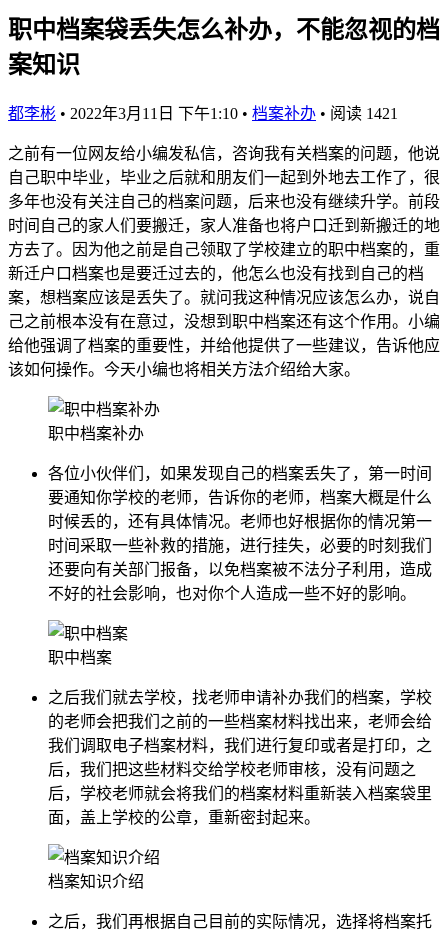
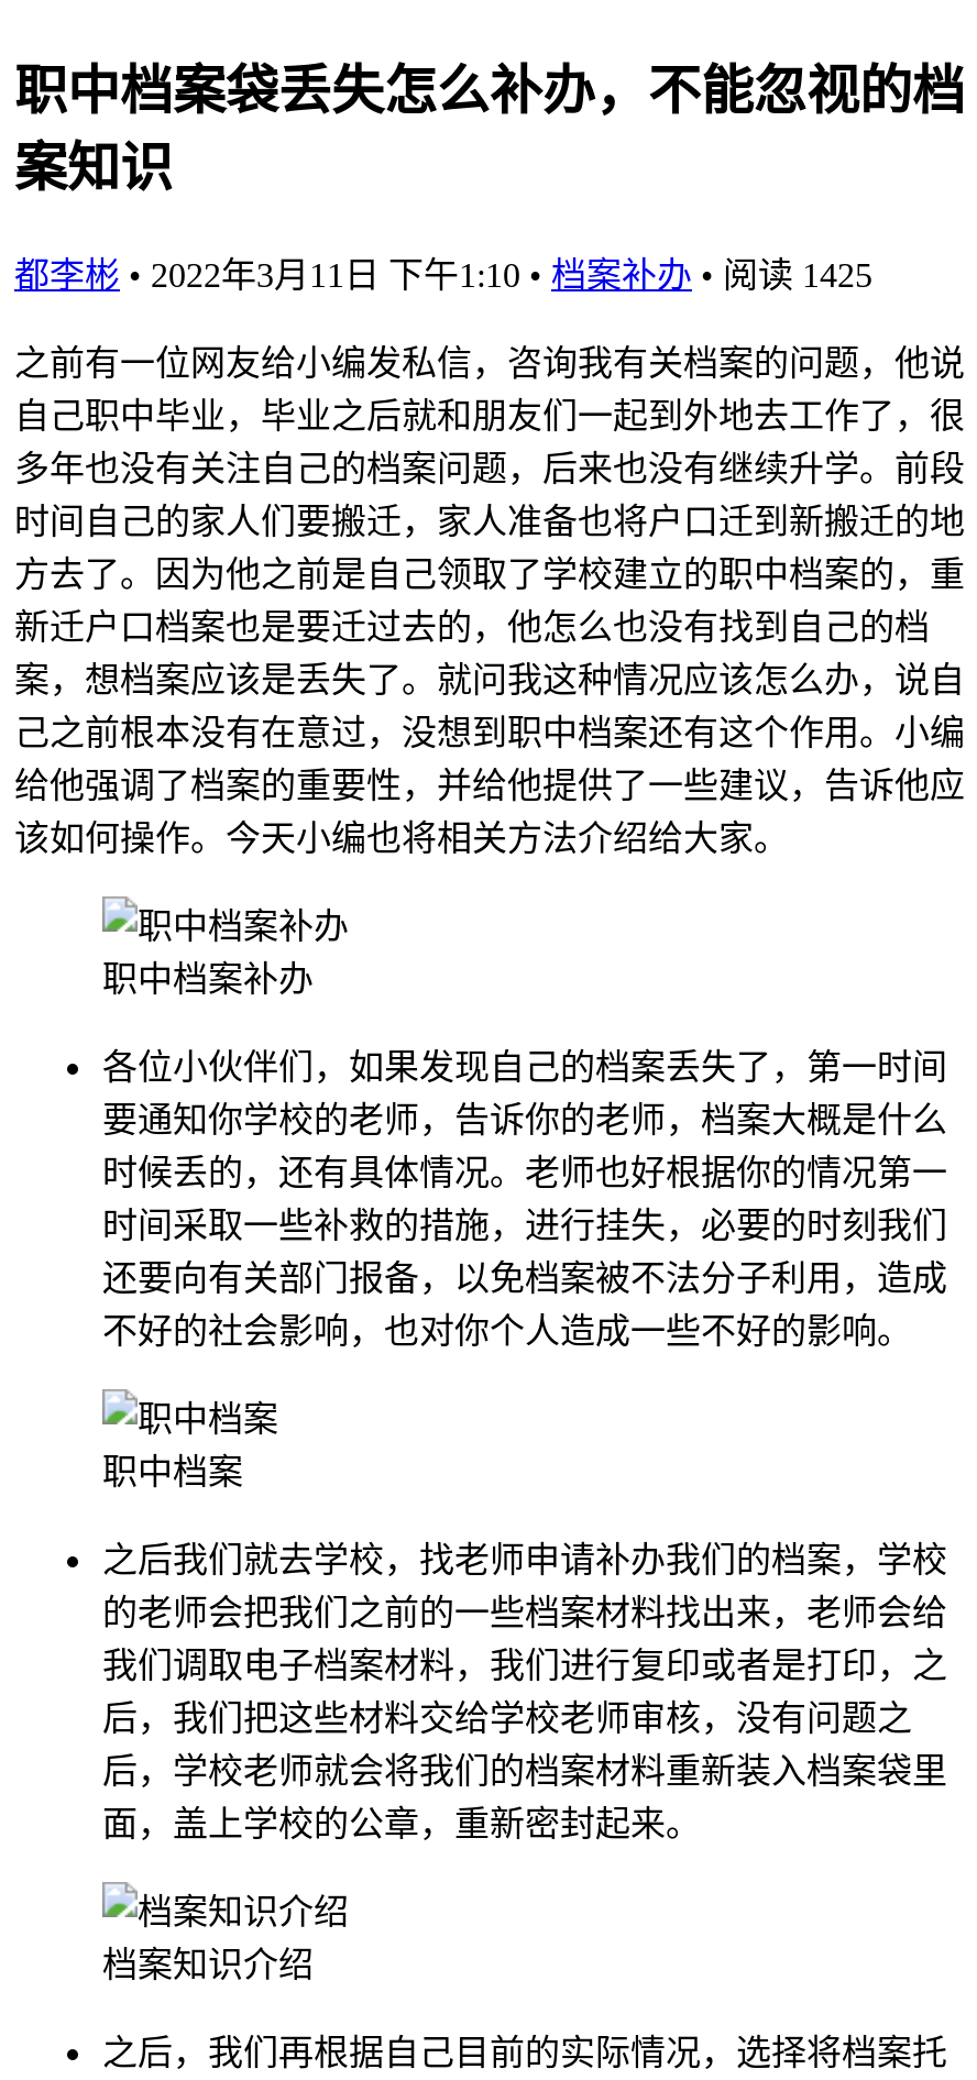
- 都李彬 • 2022年3月11日 下午1:10 • 档案补办 • 阅读 1421
+ 都李彬 • 2022年3月11日 下午1:10 • 档案补办 • 阅读 1425
